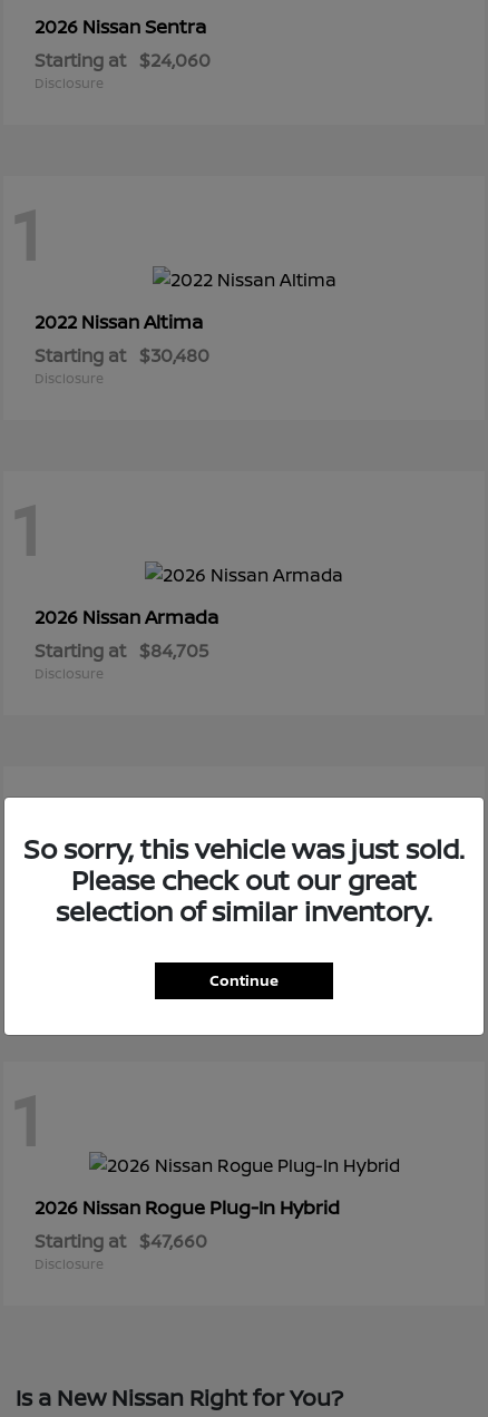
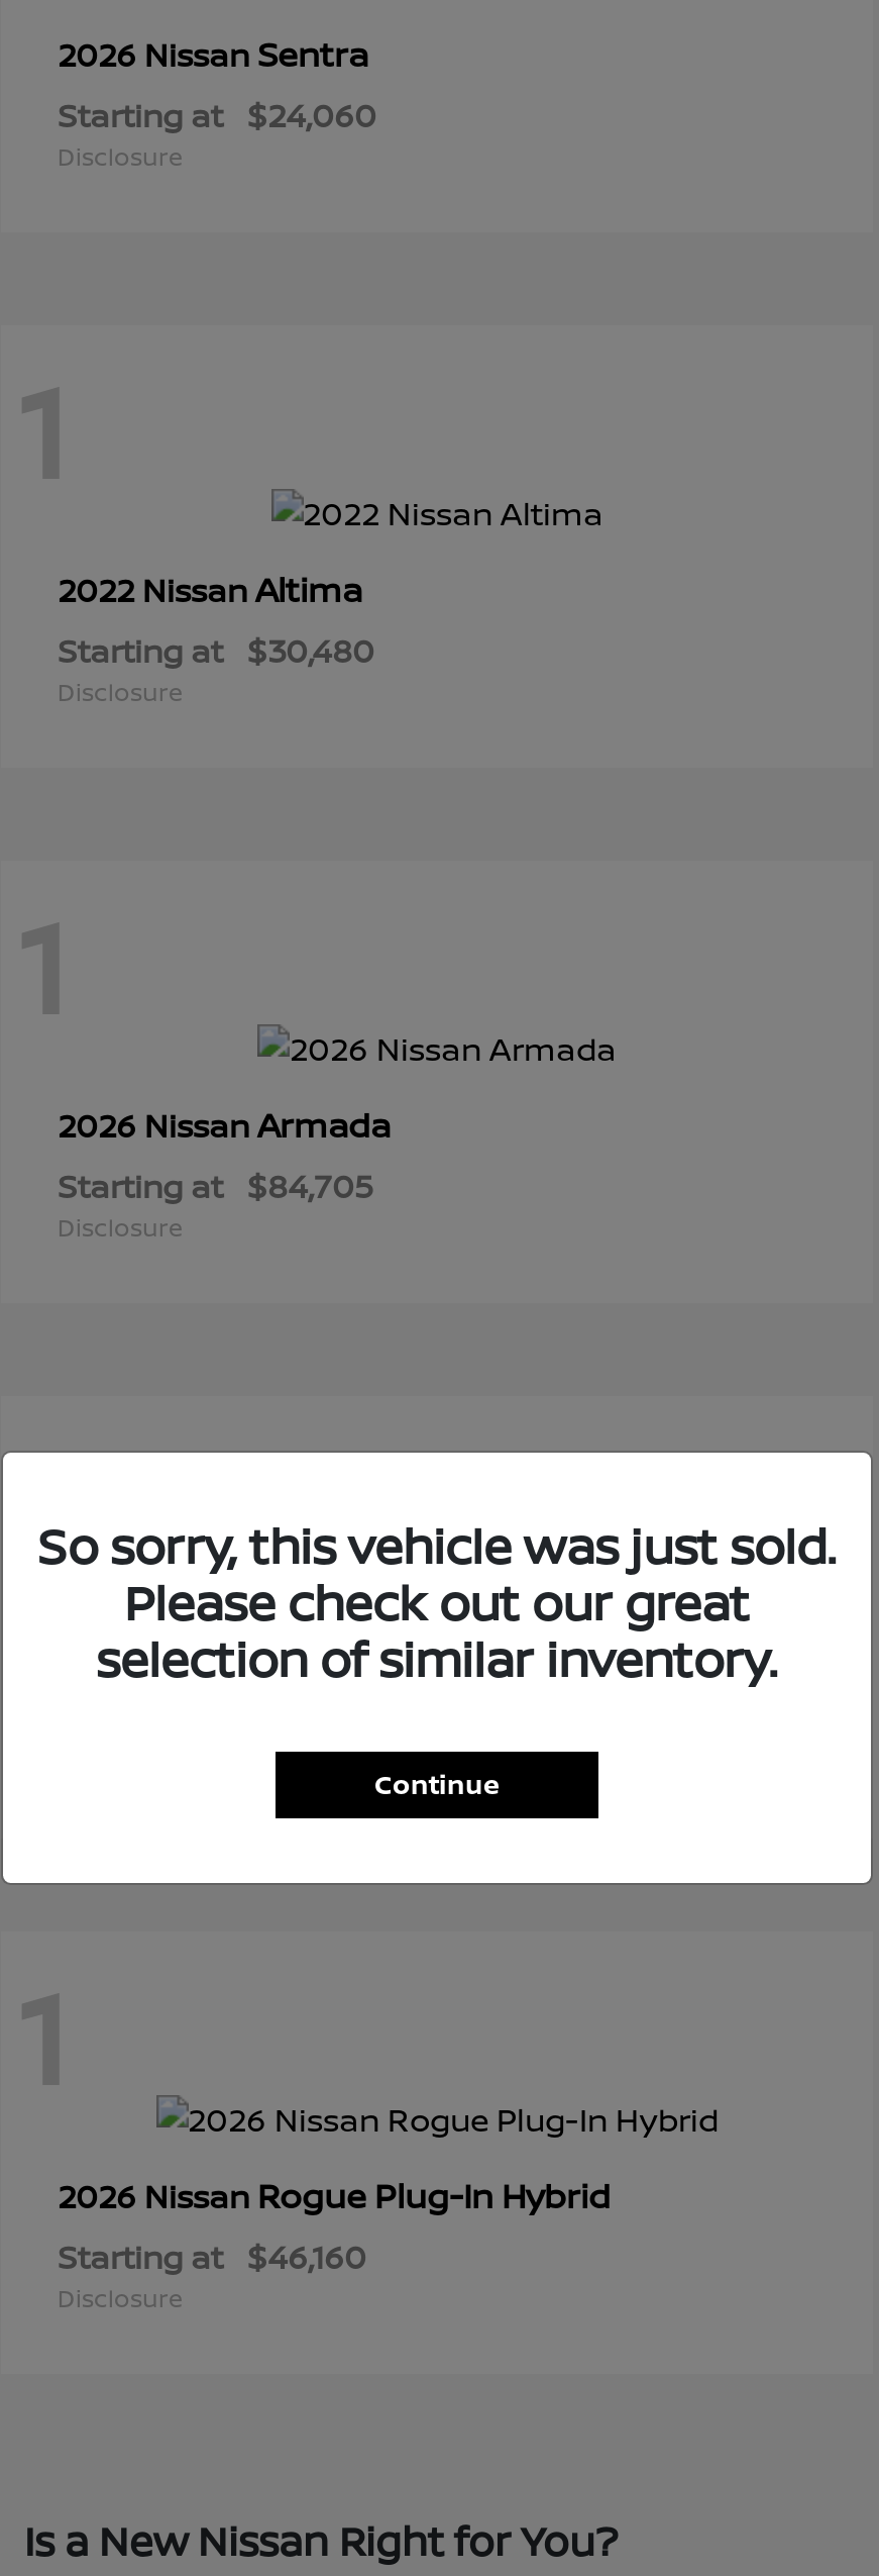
- Starting at $47,660
+ Starting at $46,160
